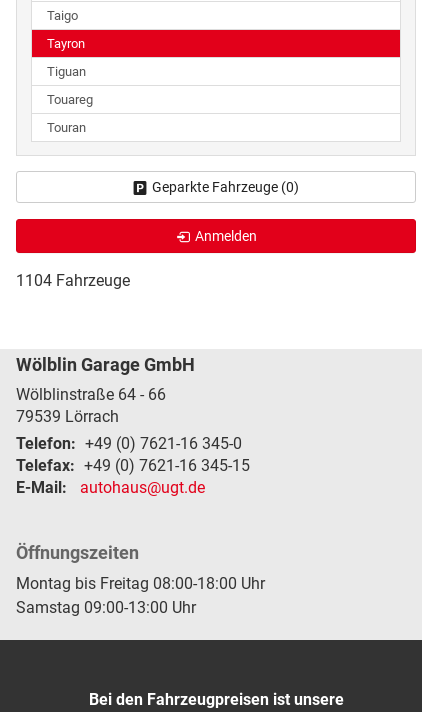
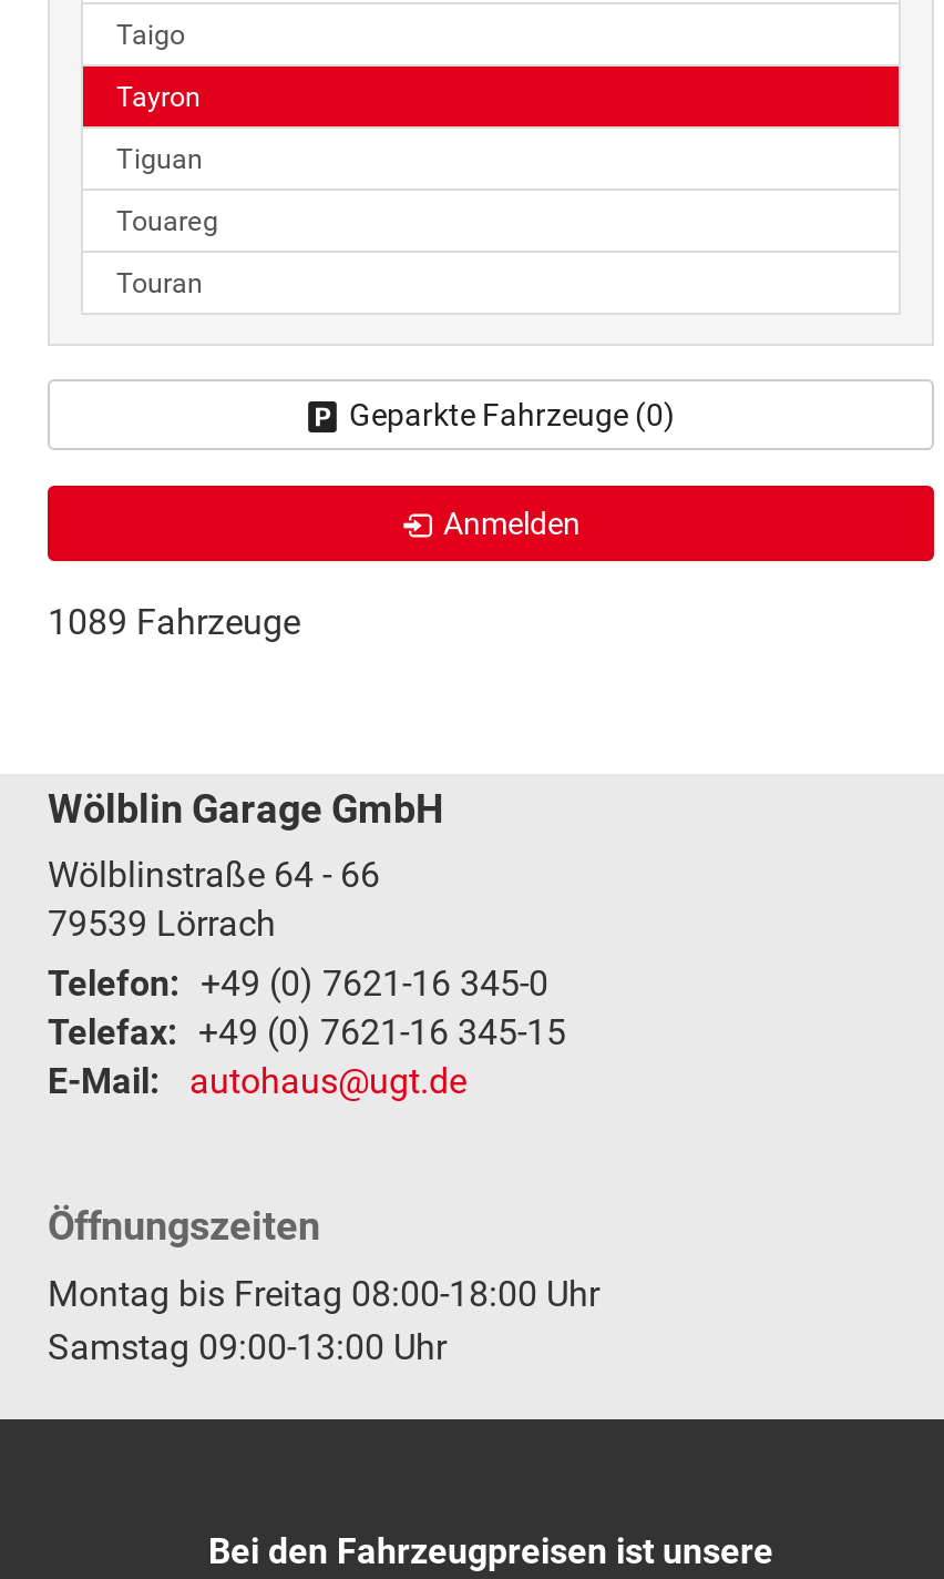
- 1104 Fahrzeuge
+ 1089 Fahrzeuge
